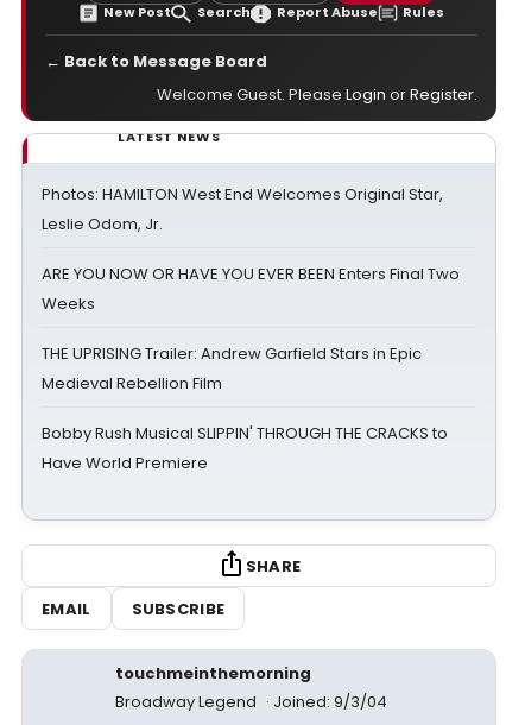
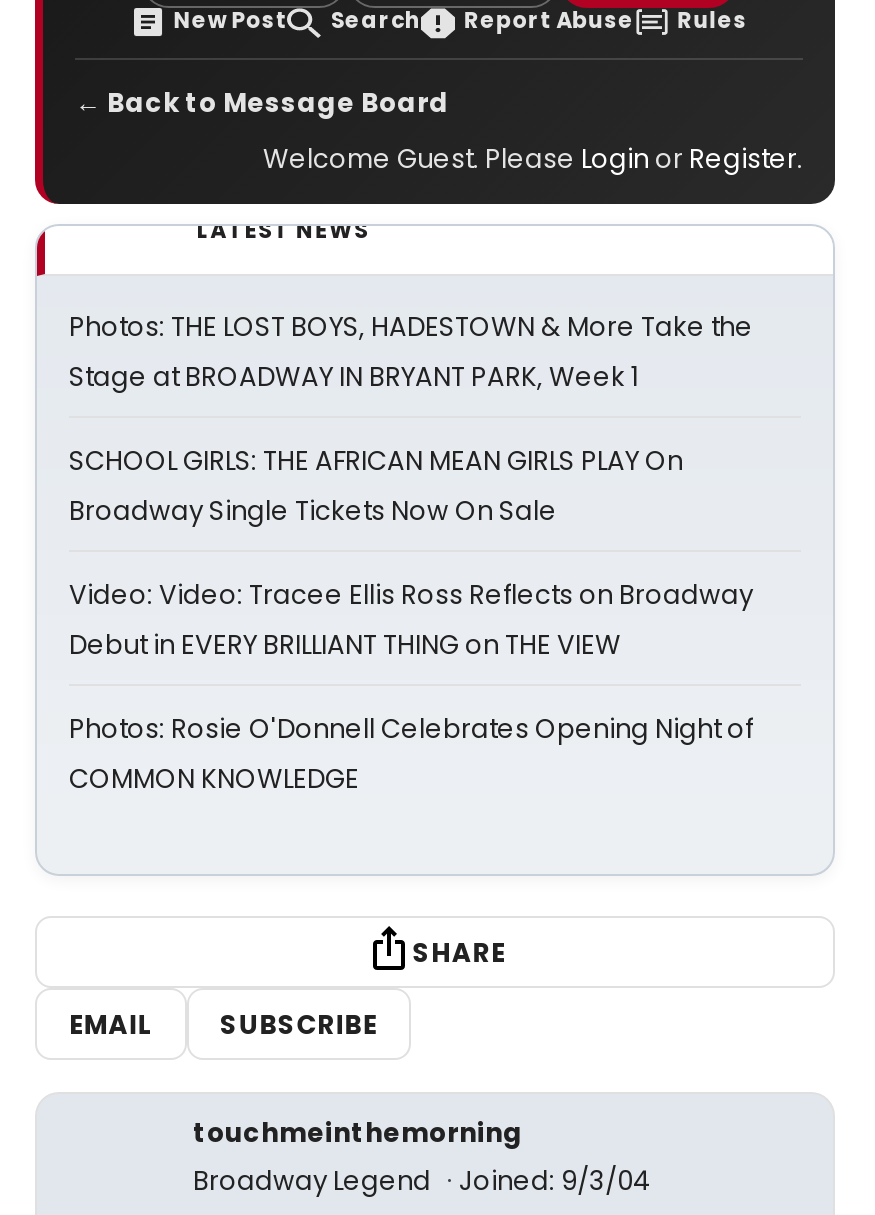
- Photos: HAMILTON West End Welcomes Original Star,
- Leslie Odom, Jr.
+ Photos: THE LOST BOYS, HADESTOWN & More Take the
+ Stage at BROADWAY IN BRYANT PARK, Week 1

- ARE YOU NOW OR HAVE YOU EVER BEEN Enters Final Two
- Weeks
+ SCHOOL GIRLS: THE AFRICAN MEAN GIRLS PLAY On
+ Broadway Single Tickets Now On Sale

- THE UPRISING Trailer: Andrew Garfield Stars in Epic
- Medieval Rebellion Film
+ Video: Video: Tracee Ellis Ross Reflects on Broadway
+ Debut in EVERY BRILLIANT THING on THE VIEW

- Bobby Rush Musical SLIPPIN' THROUGH THE CRACKS to
- Have World Premiere
+ Photos: Rosie O'Donnell Celebrates Opening Night of
+ COMMON KNOWLEDGE
